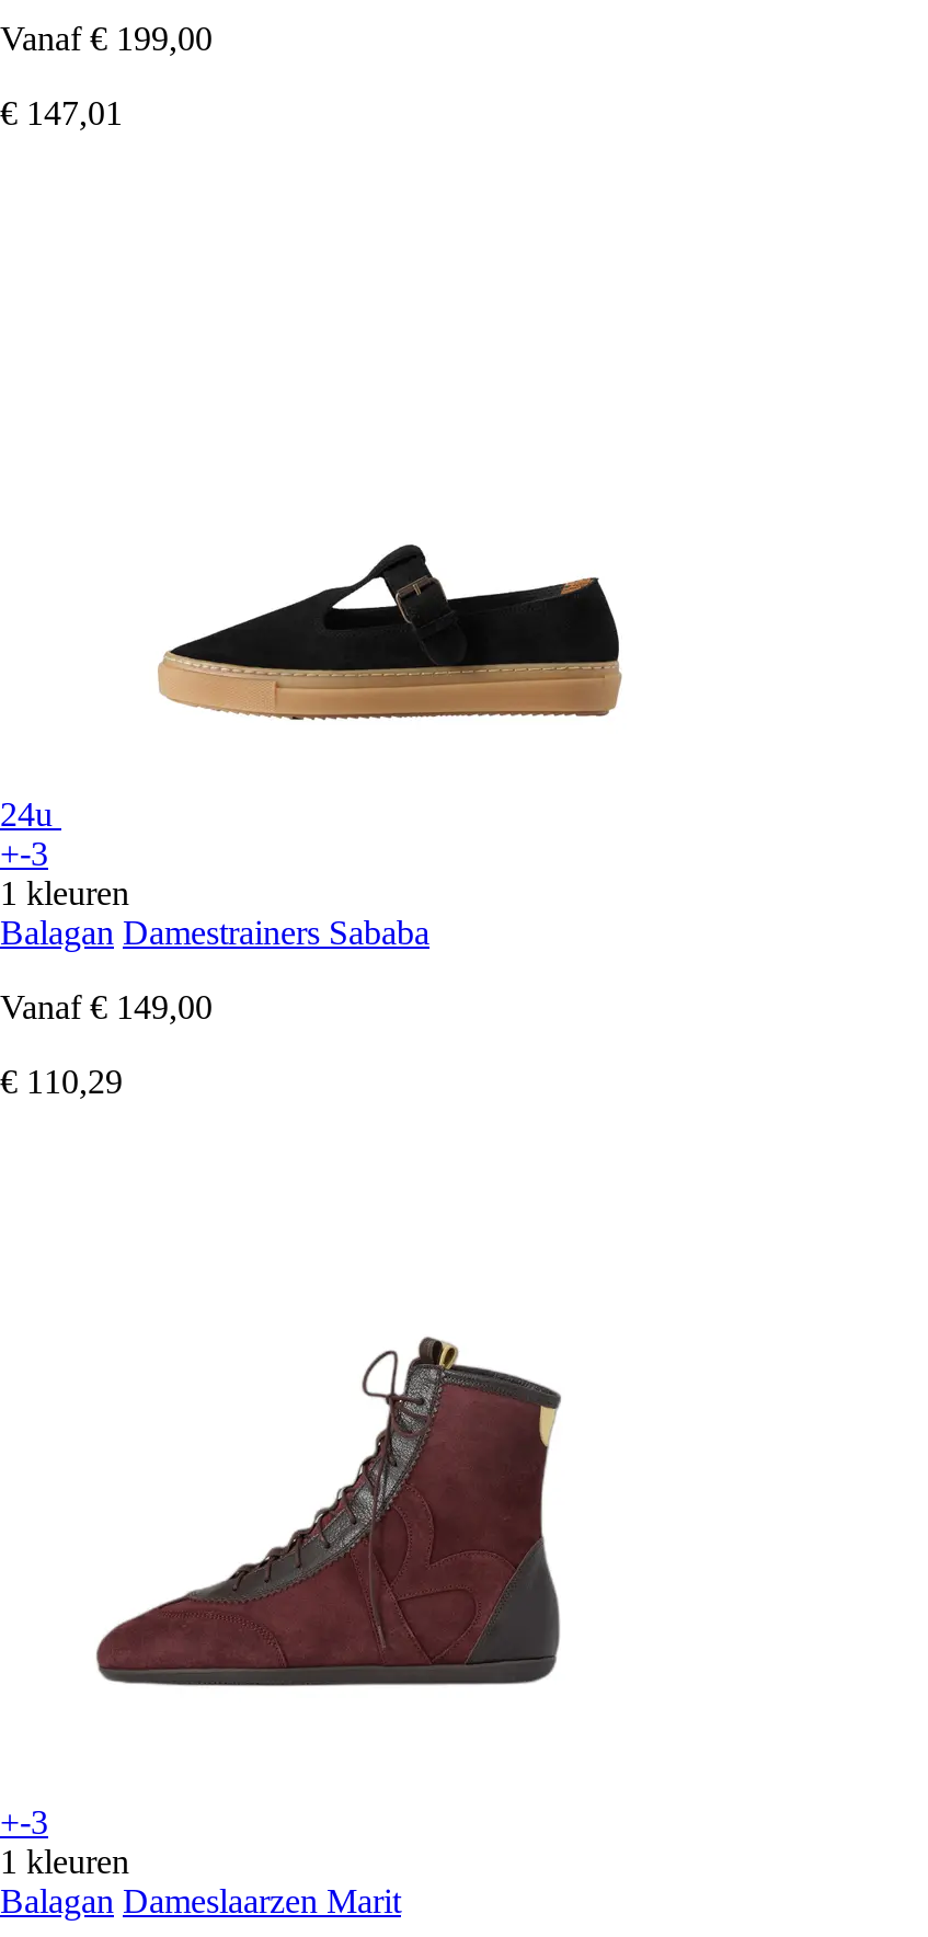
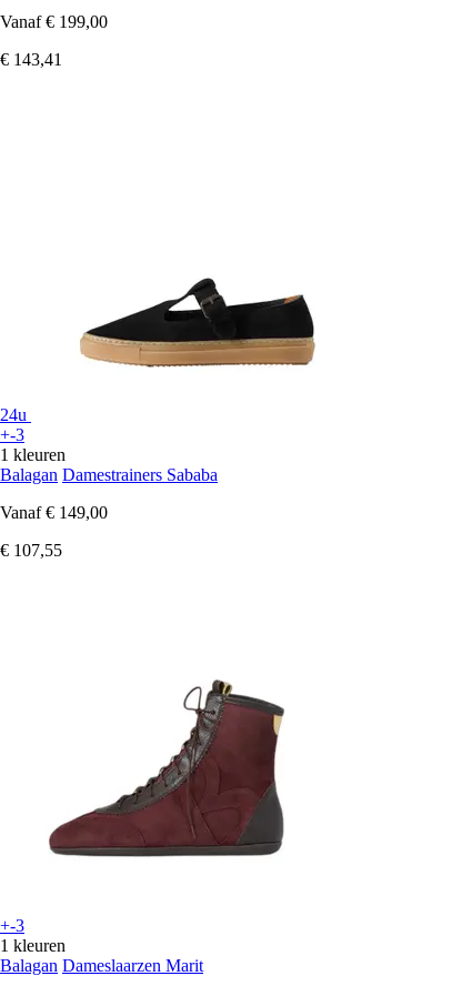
- € 147,01
+ € 143,41

- € 110,29
+ € 107,55
